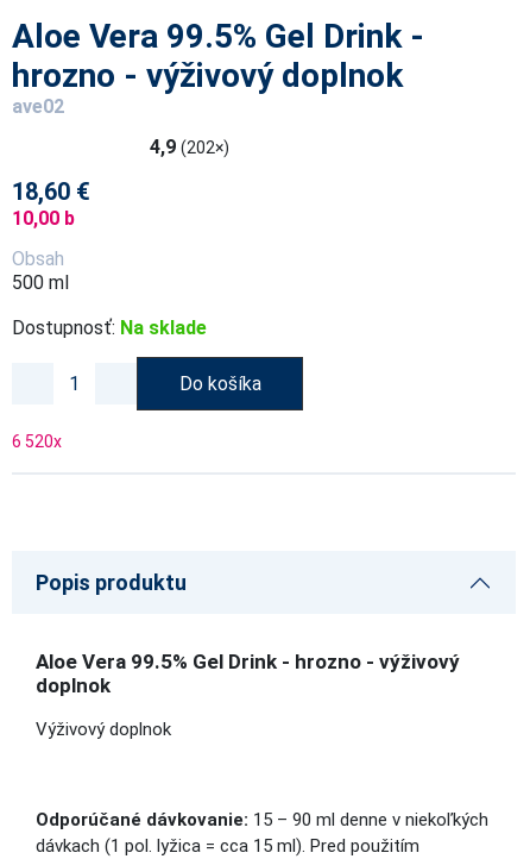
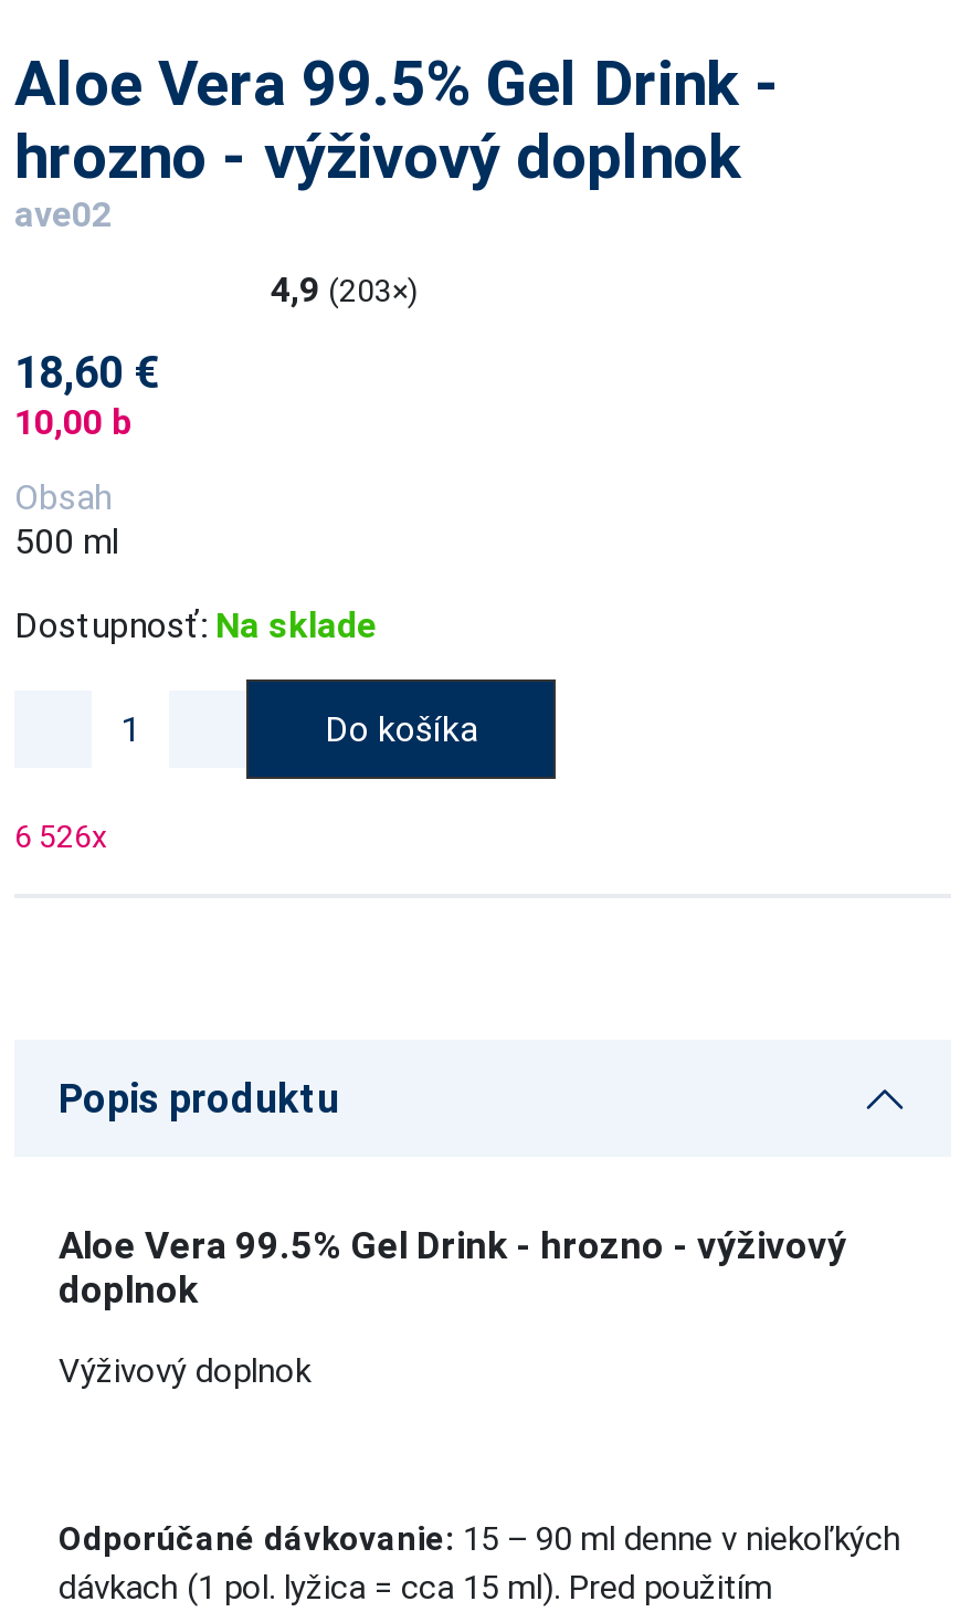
- 4,9 (202×)
+ 4,9 (203×)

- 6 520x
+ 6 526x
